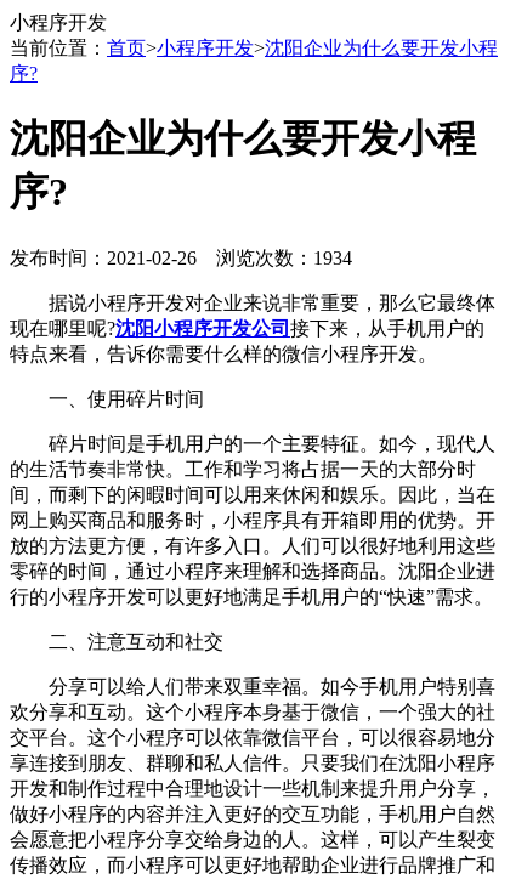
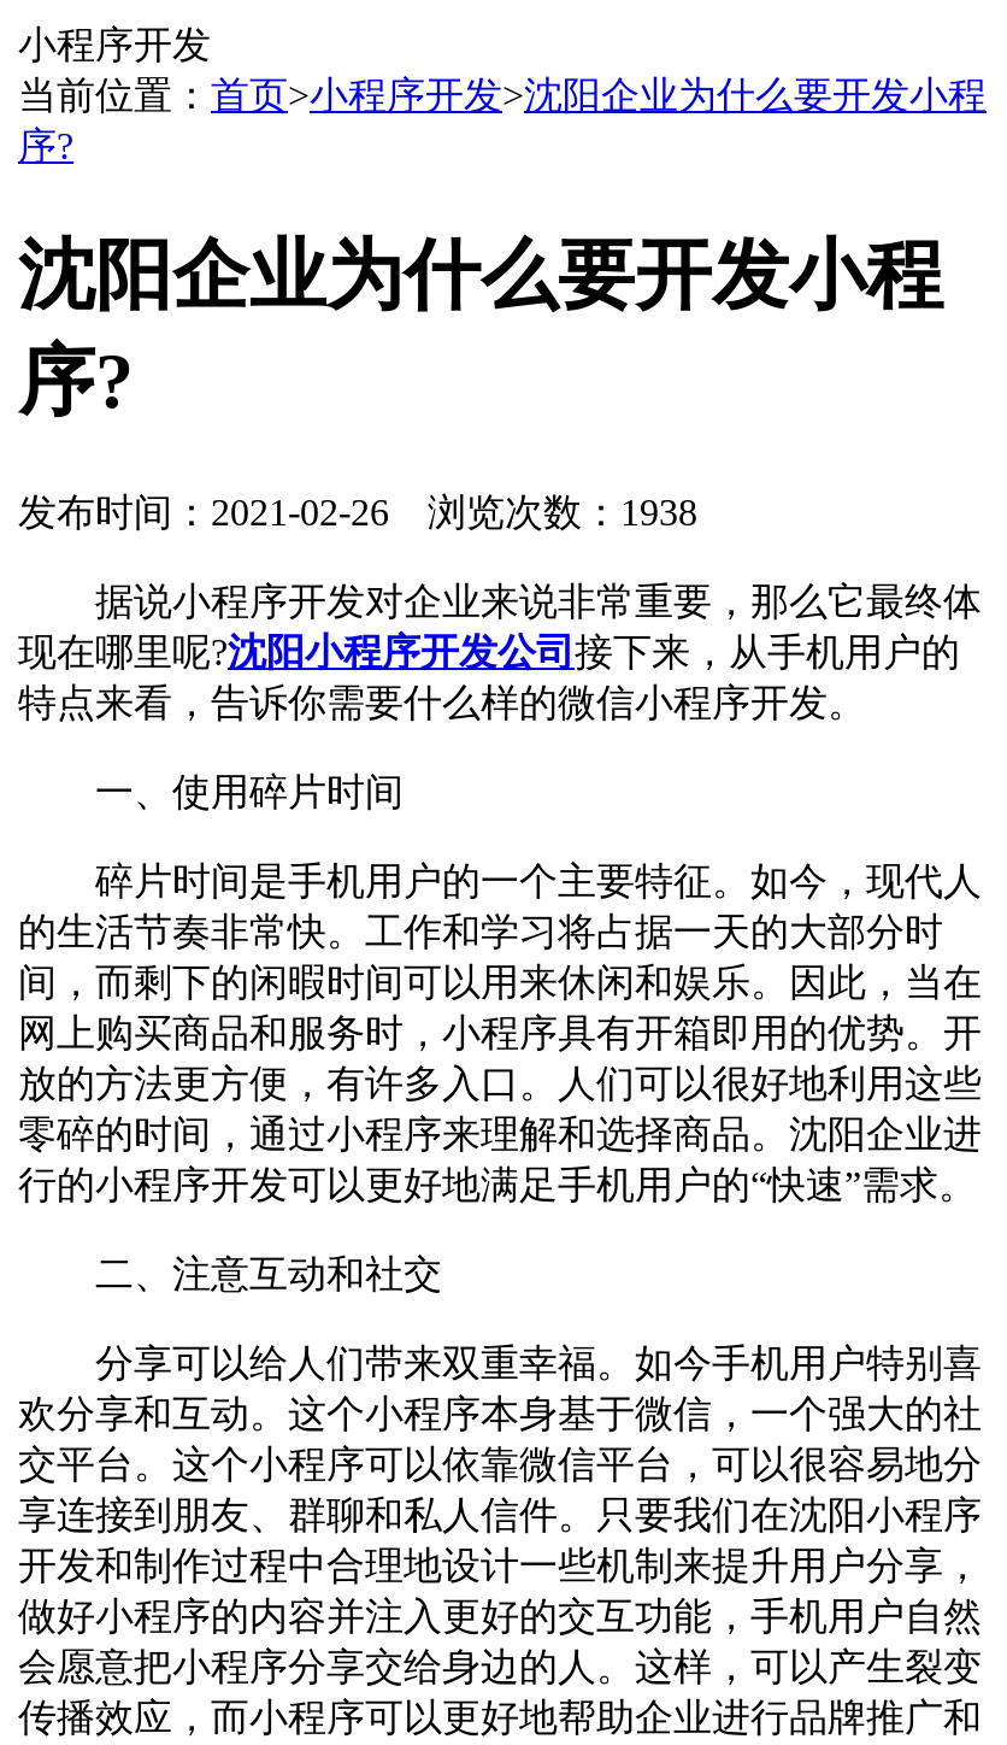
- 发布时间：2021-02-26 浏览次数：1934
+ 发布时间：2021-02-26 浏览次数：1938
